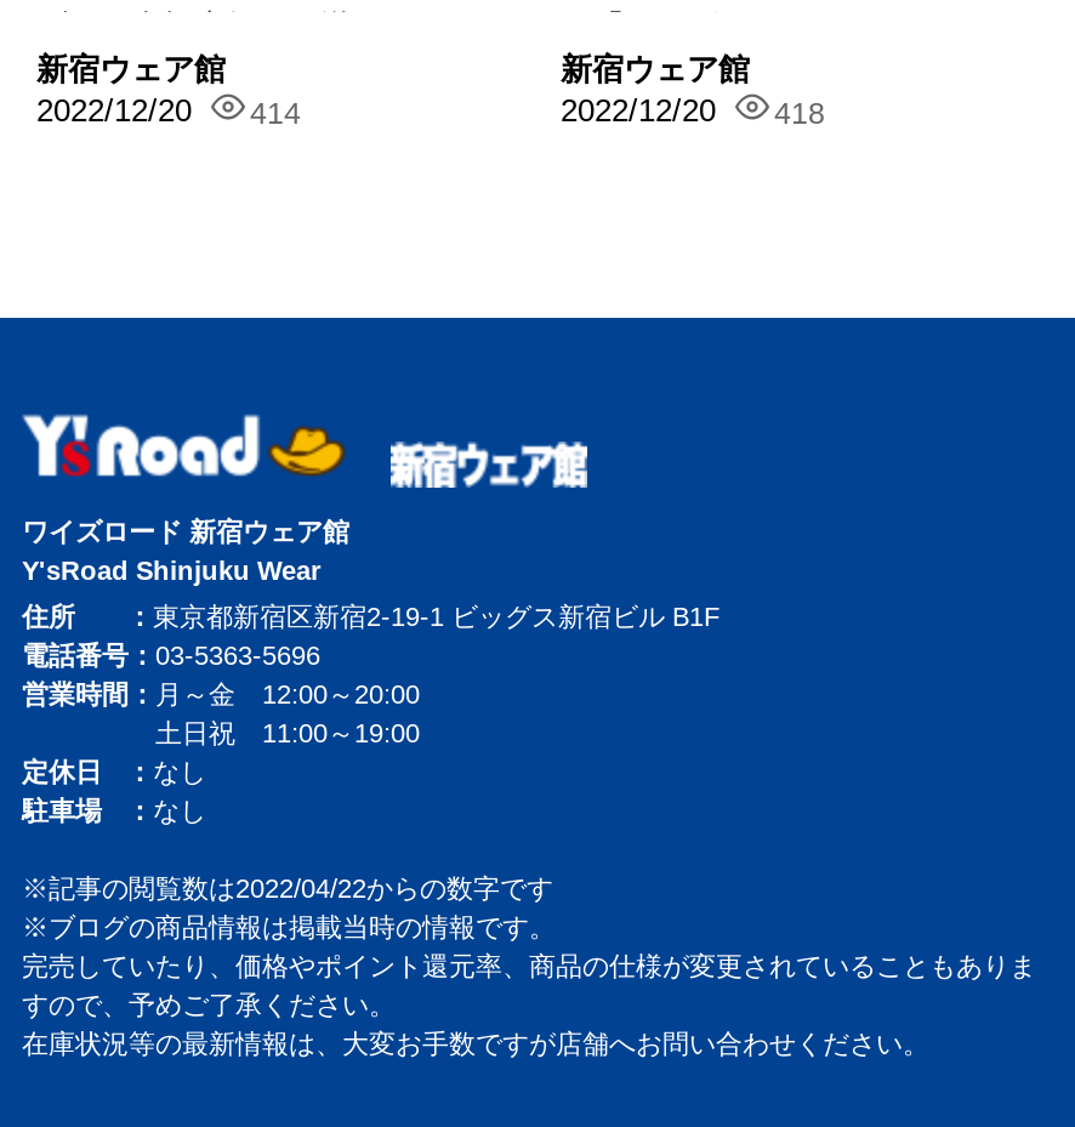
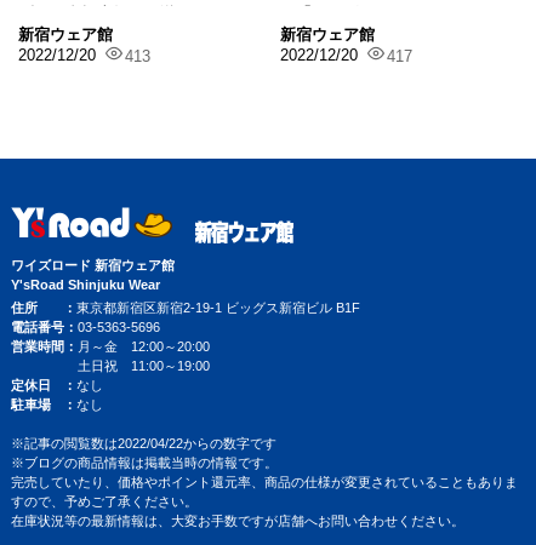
- 2022/12/20 414
+ 2022/12/20 413

- 2022/12/20 418
+ 2022/12/20 417
